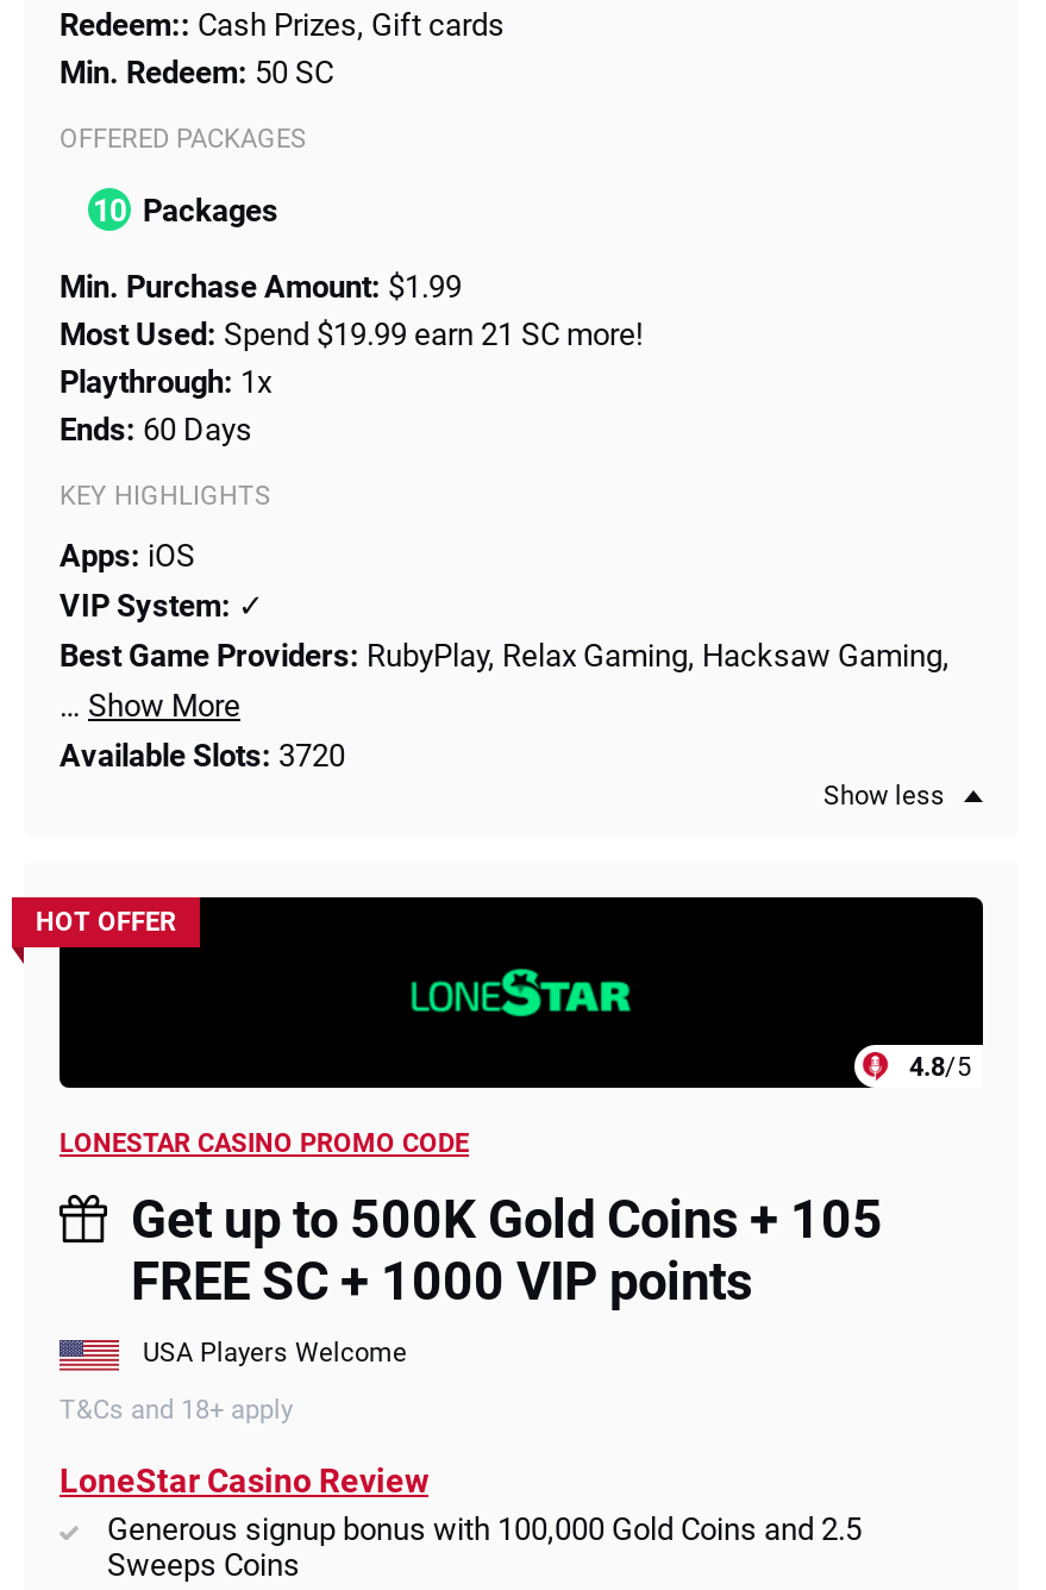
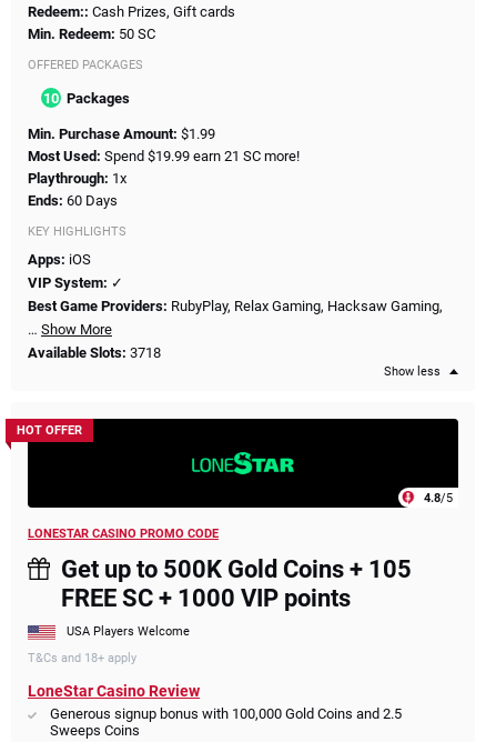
- Available Slots: 3720
+ Available Slots: 3718
